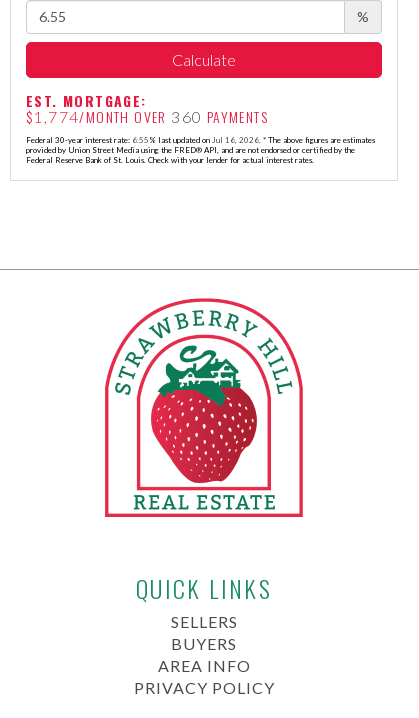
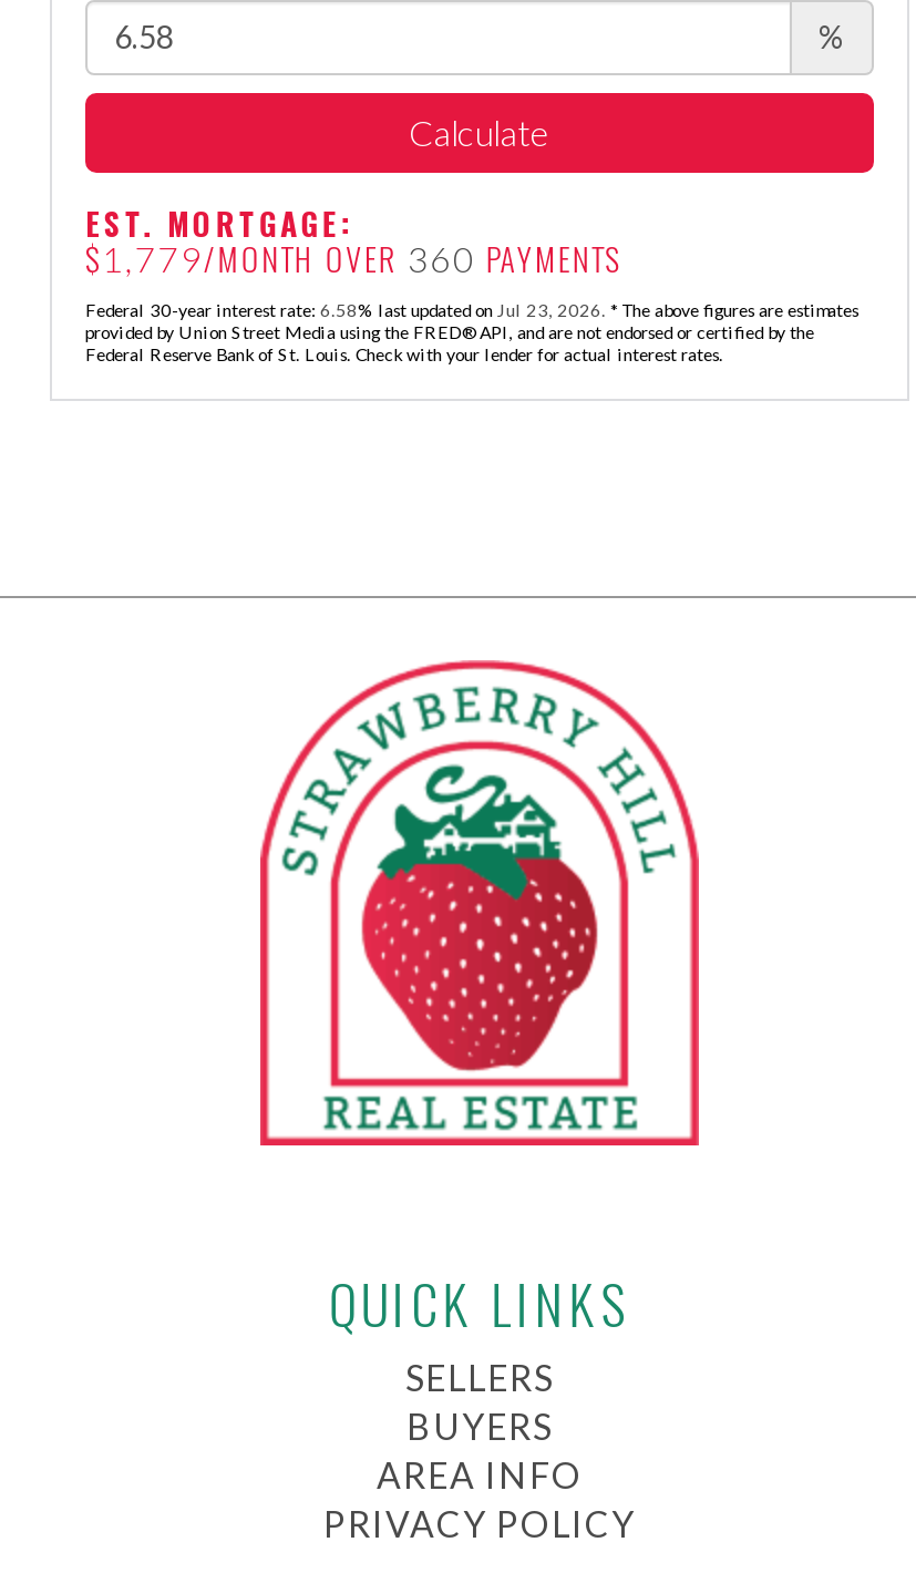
- $1,774/MONTH OVER 360 PAYMENTS
+ $1,779/MONTH OVER 360 PAYMENTS

- Federal 30-year interest rate: 6.55% last updated on Jul 16, 2026. * The above figures are estimates
+ Federal 30-year interest rate: 6.58% last updated on Jul 23, 2026. * The above figures are estimates
